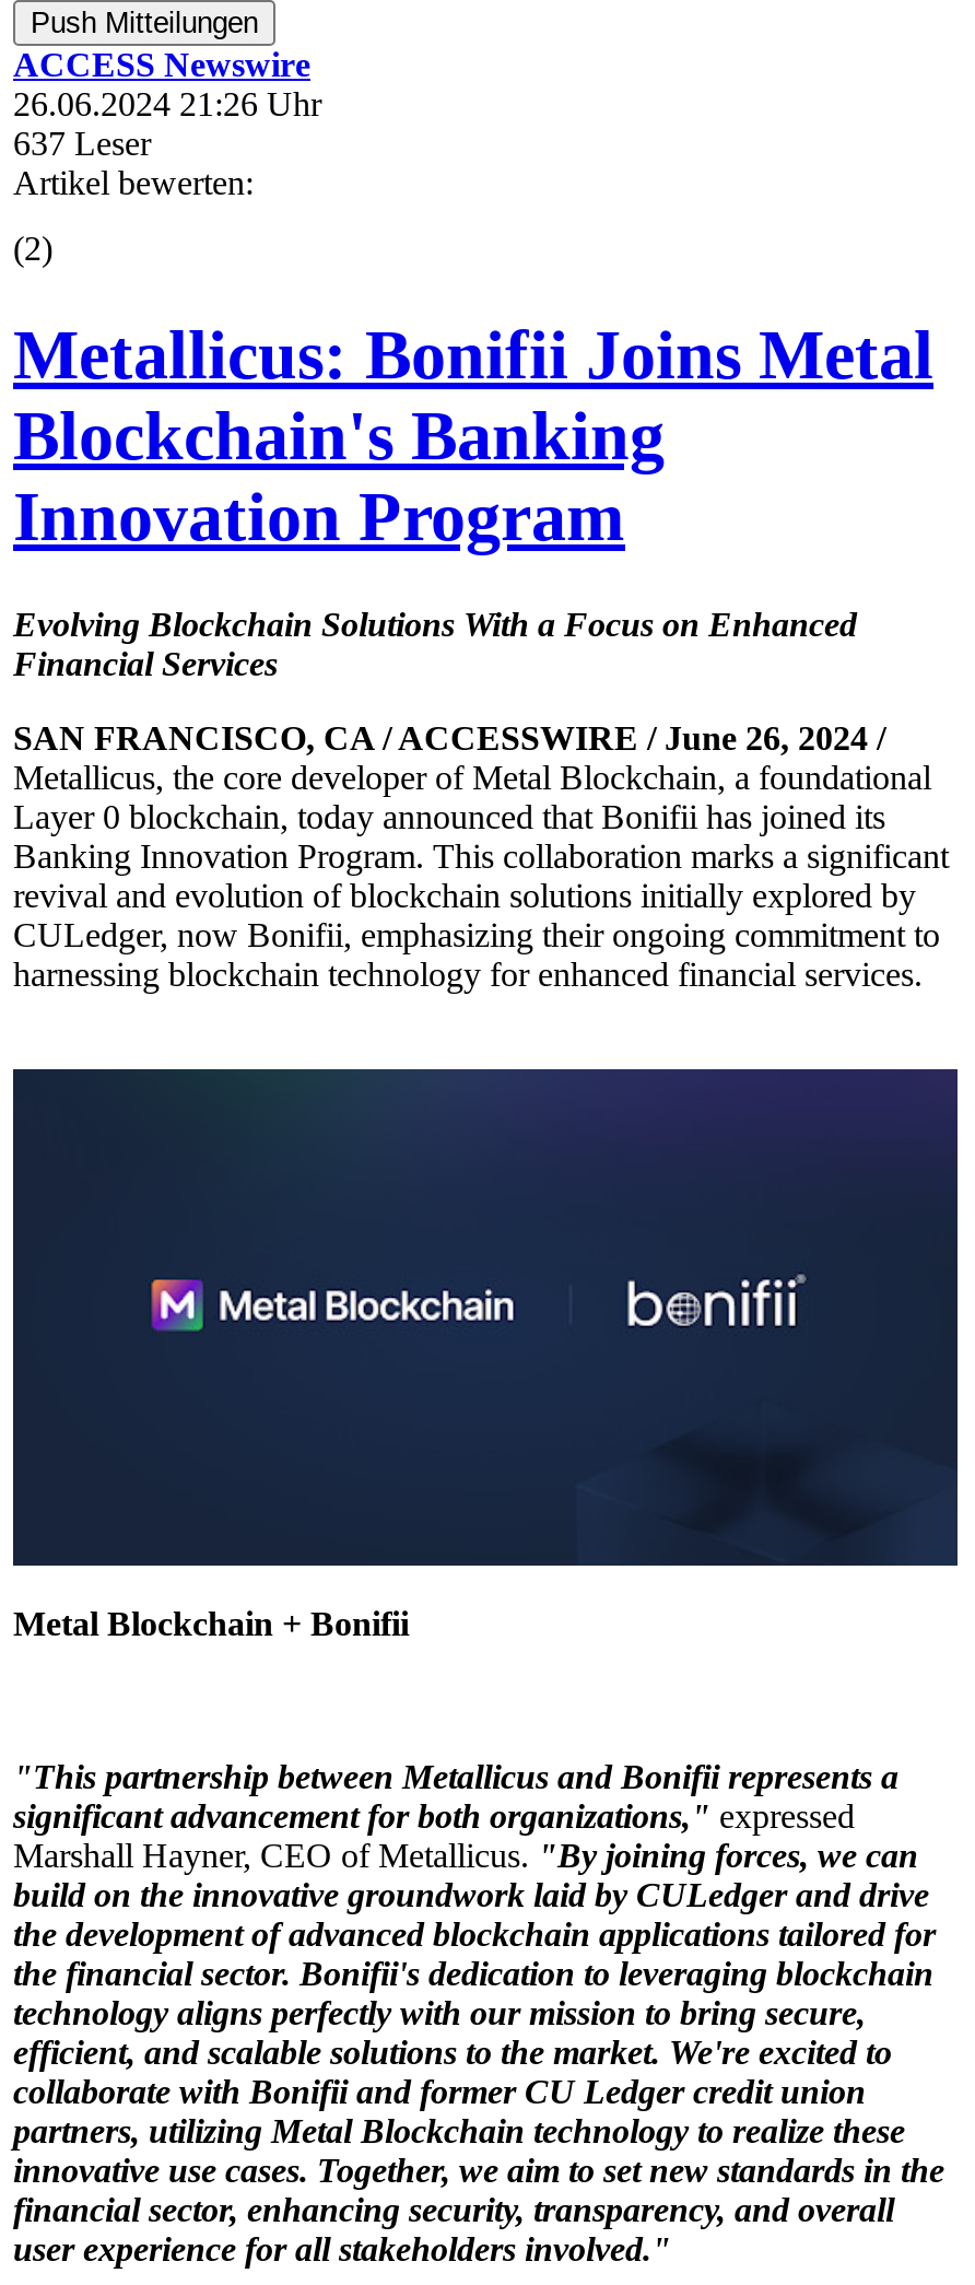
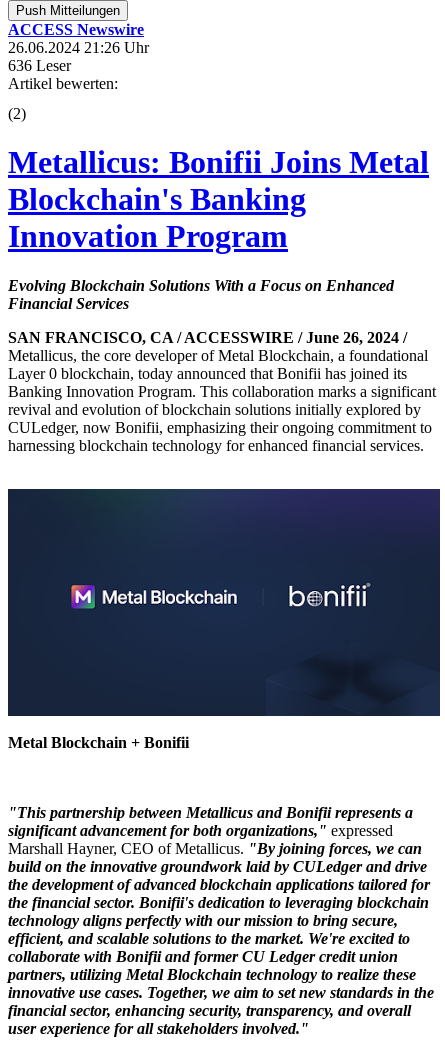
- 637 Leser
+ 636 Leser
